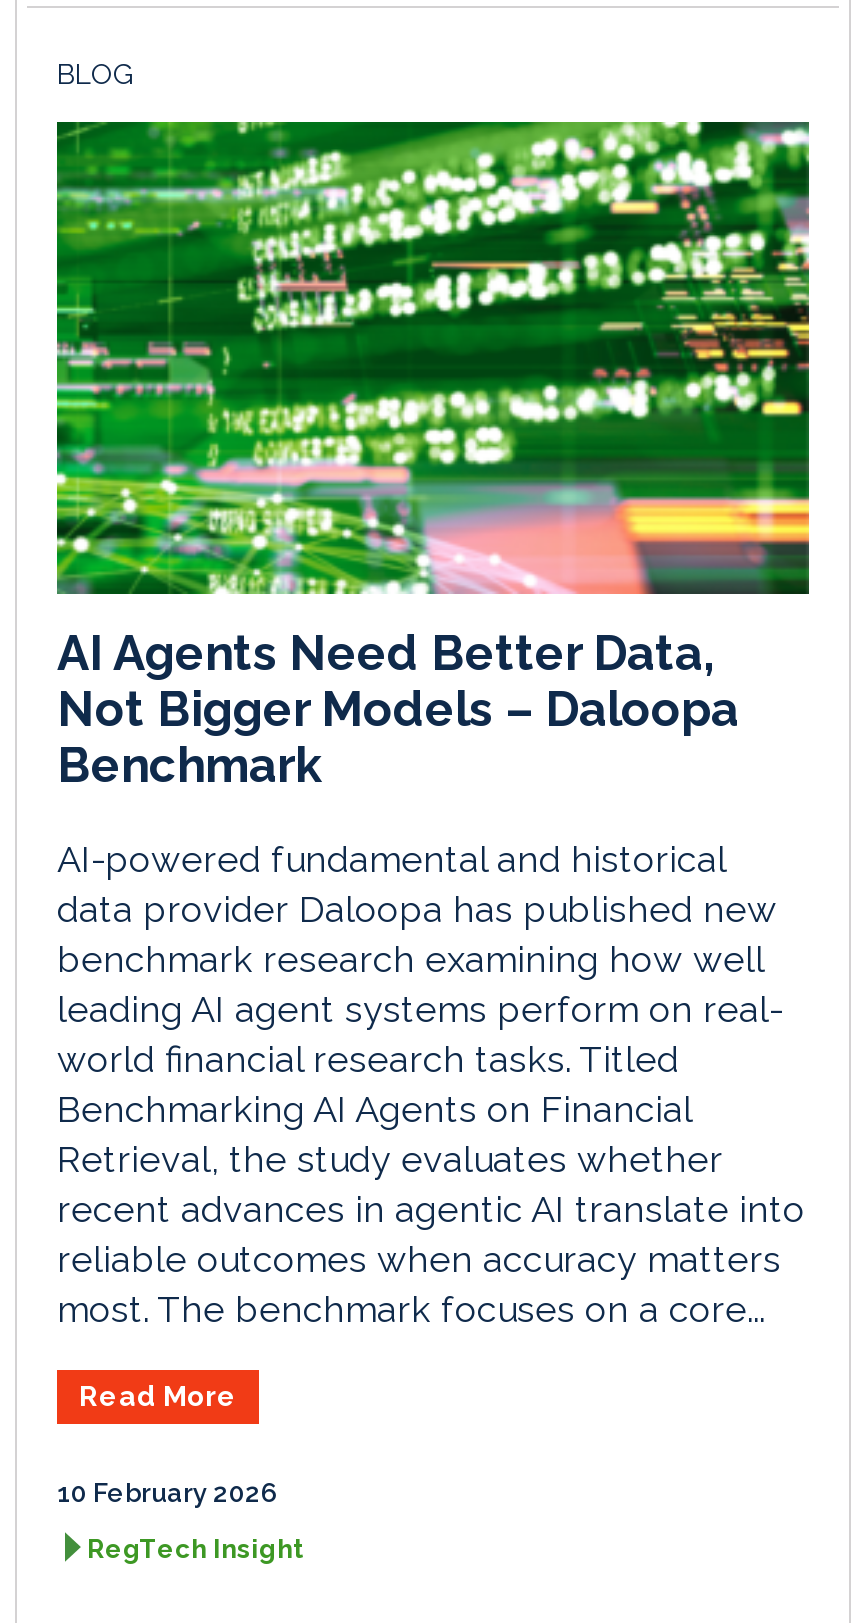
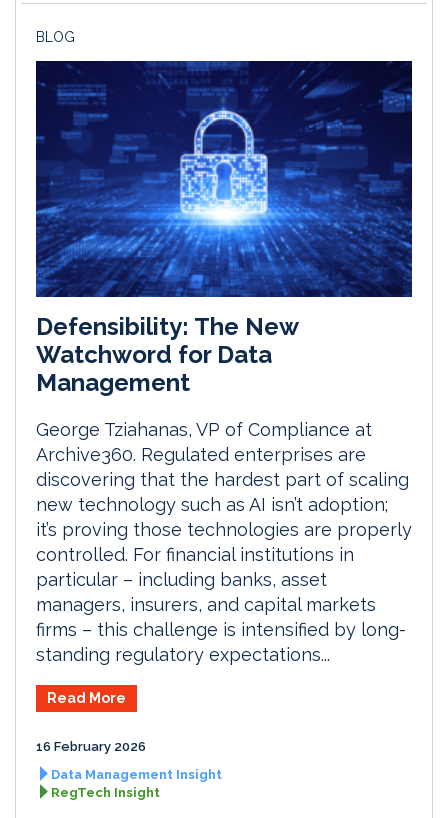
- [image]
- AI Agents Need Better Data,
- Not Bigger Models – Daloopa
- Benchmark
+ [image]
+ Defensibility: The New
+ Watchword for Data
+ Management

- AI-powered fundamental and historical
- data provider Daloopa has published new
- benchmark research examining how well
- leading AI agent systems perform on real-
- world financial research tasks. Titled
- Benchmarking AI Agents on Financial
- Retrieval, the study evaluates whether
- recent advances in agentic AI translate into
- reliable outcomes when accuracy matters
- most. The benchmark focuses on a core...
+ George Tziahanas, VP of Compliance at
+ Archive360. Regulated enterprises are
+ discovering that the hardest part of scaling
+ new technology such as AI isn’t adoption;
+ it’s proving those technologies are properly
+ controlled. For financial institutions in
+ particular – including banks, asset
+ managers, insurers, and capital markets
+ firms – this challenge is intensified by long-
+ standing regulatory expectations...

- 10 February 2026
+ 16 February 2026
+ Data Management Insight
